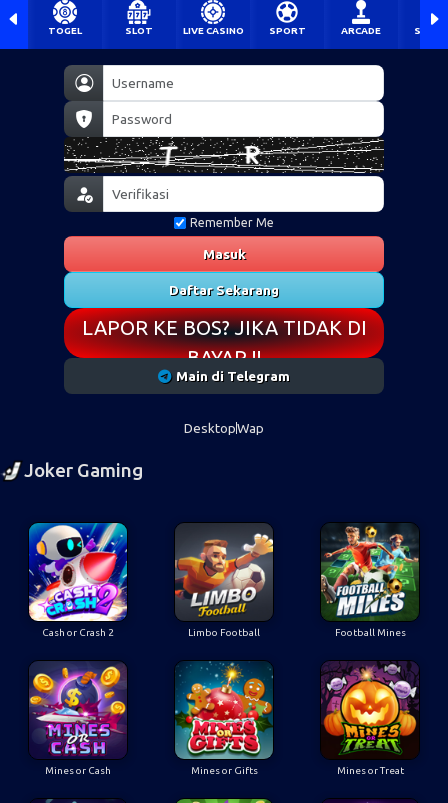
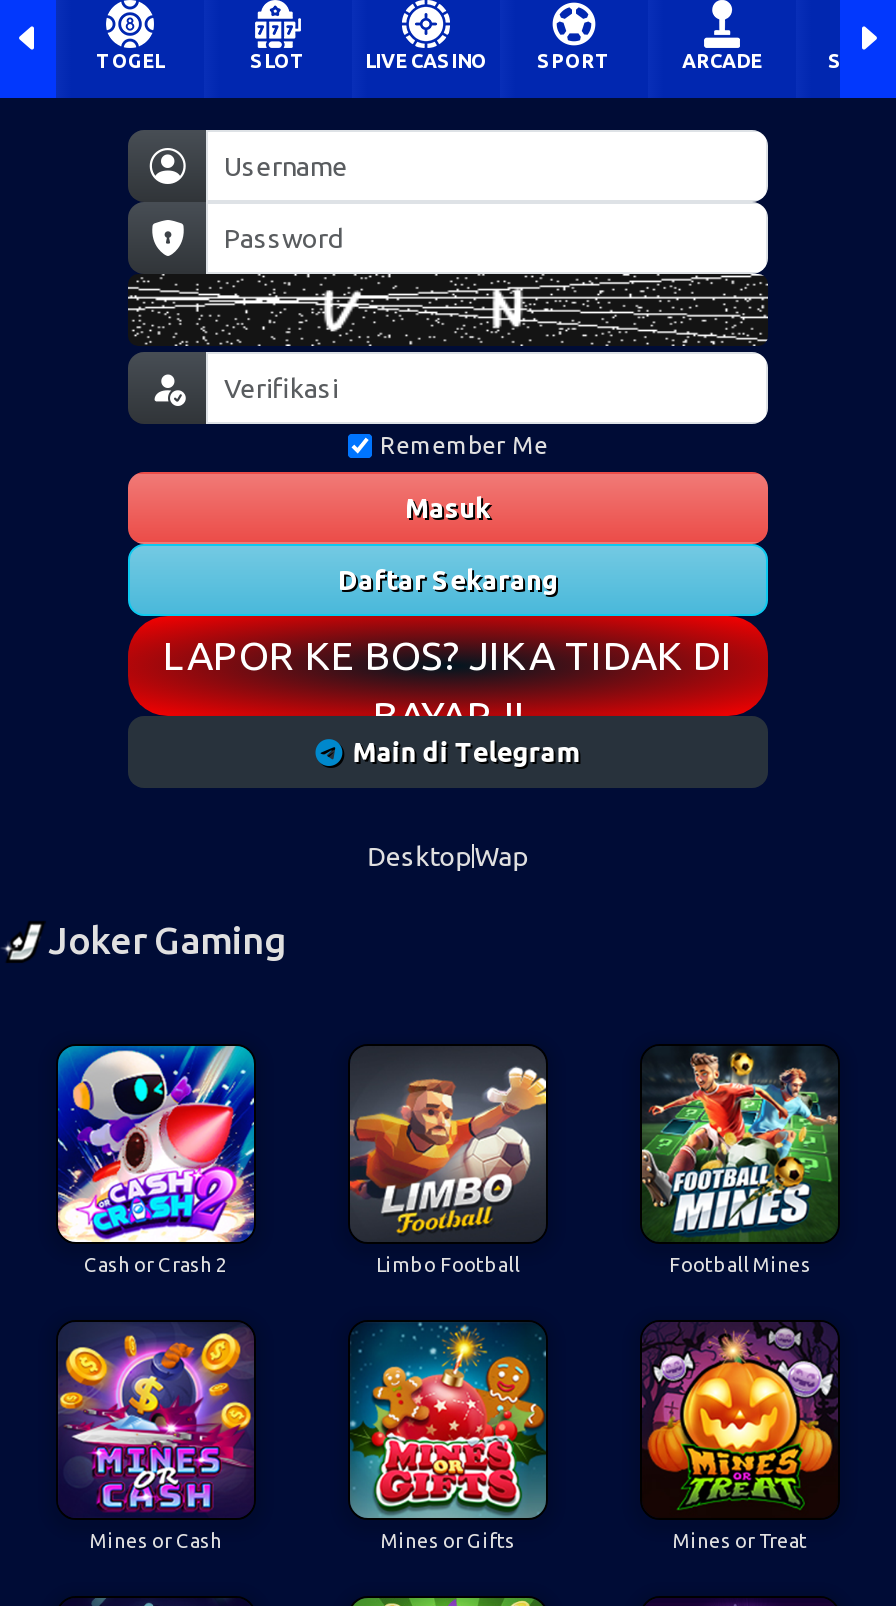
- [image]
+ [image]
